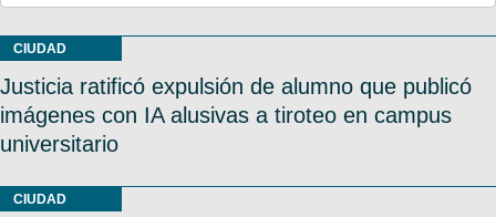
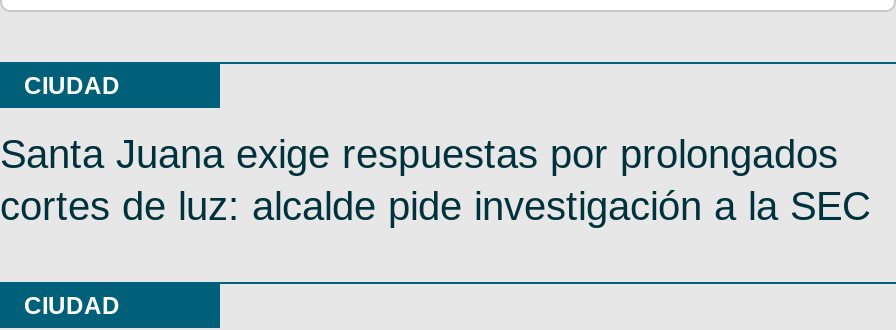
- Justicia ratificó expulsión de alumno que publicó
- imágenes con IA alusivas a tiroteo en campus
- universitario
+ Santa Juana exige respuestas por prolongados
+ cortes de luz: alcalde pide investigación a la SEC
